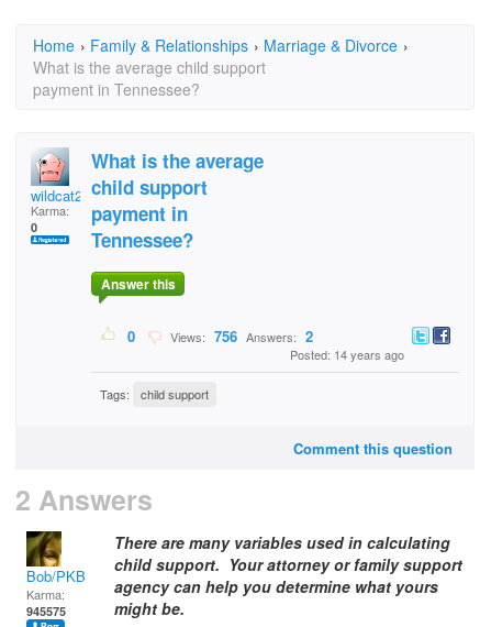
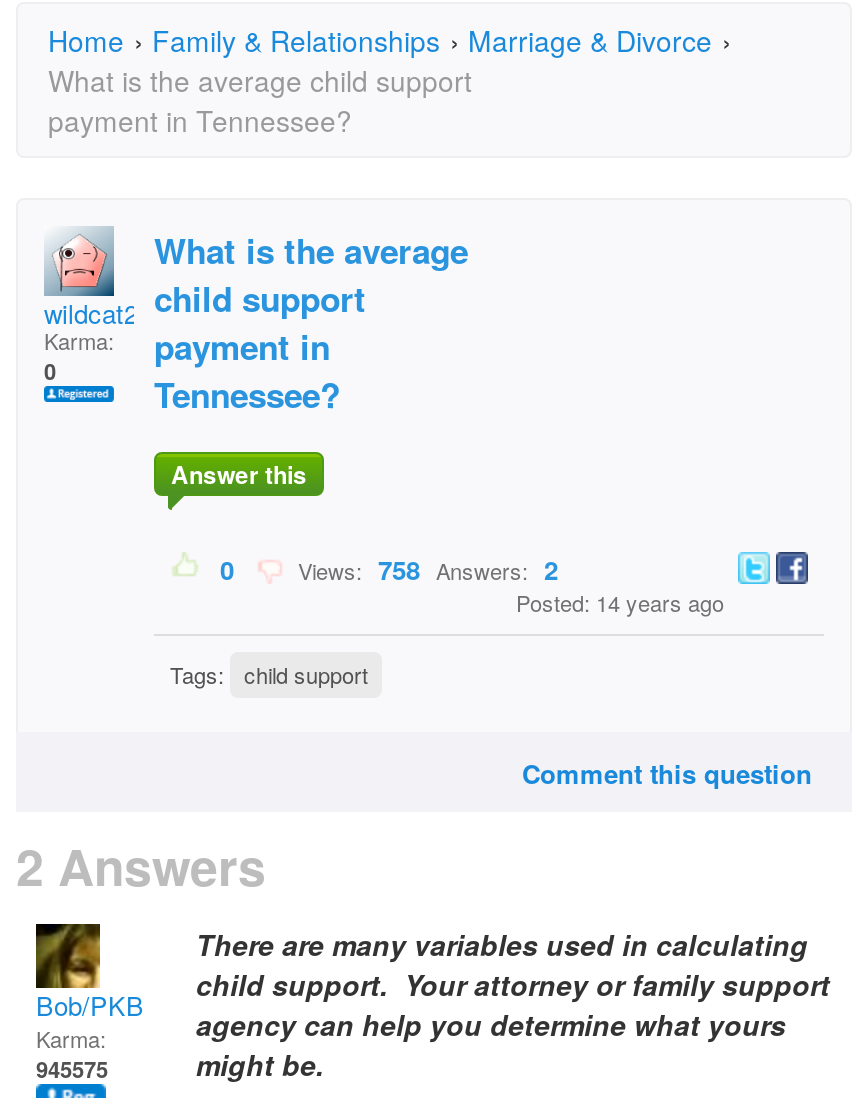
- Views: 756 Answers: 2
+ Views: 758 Answers: 2
